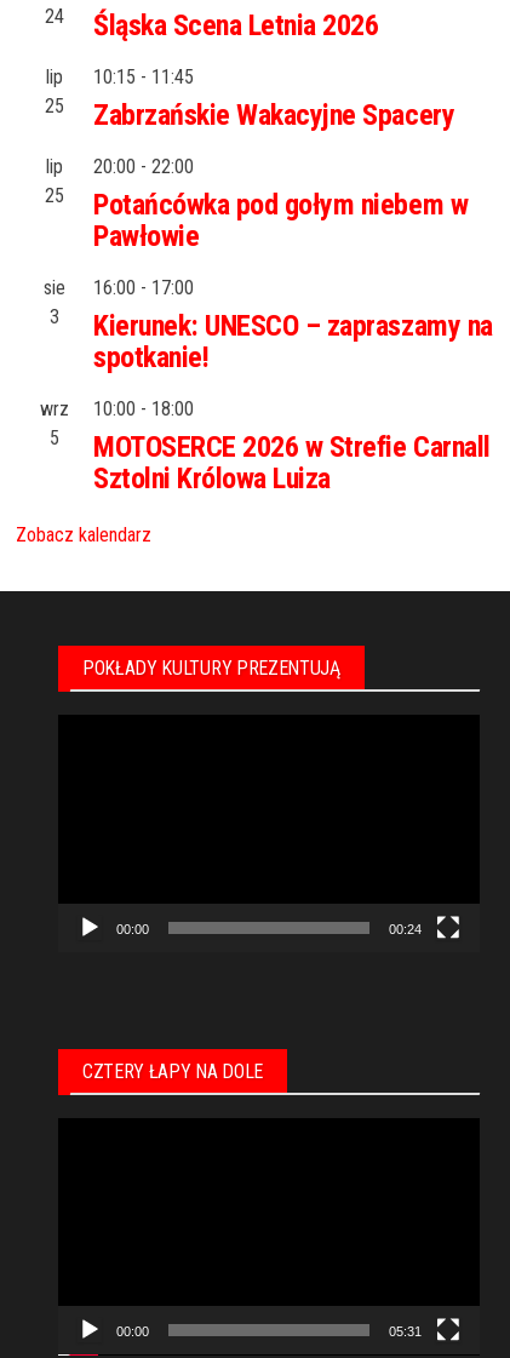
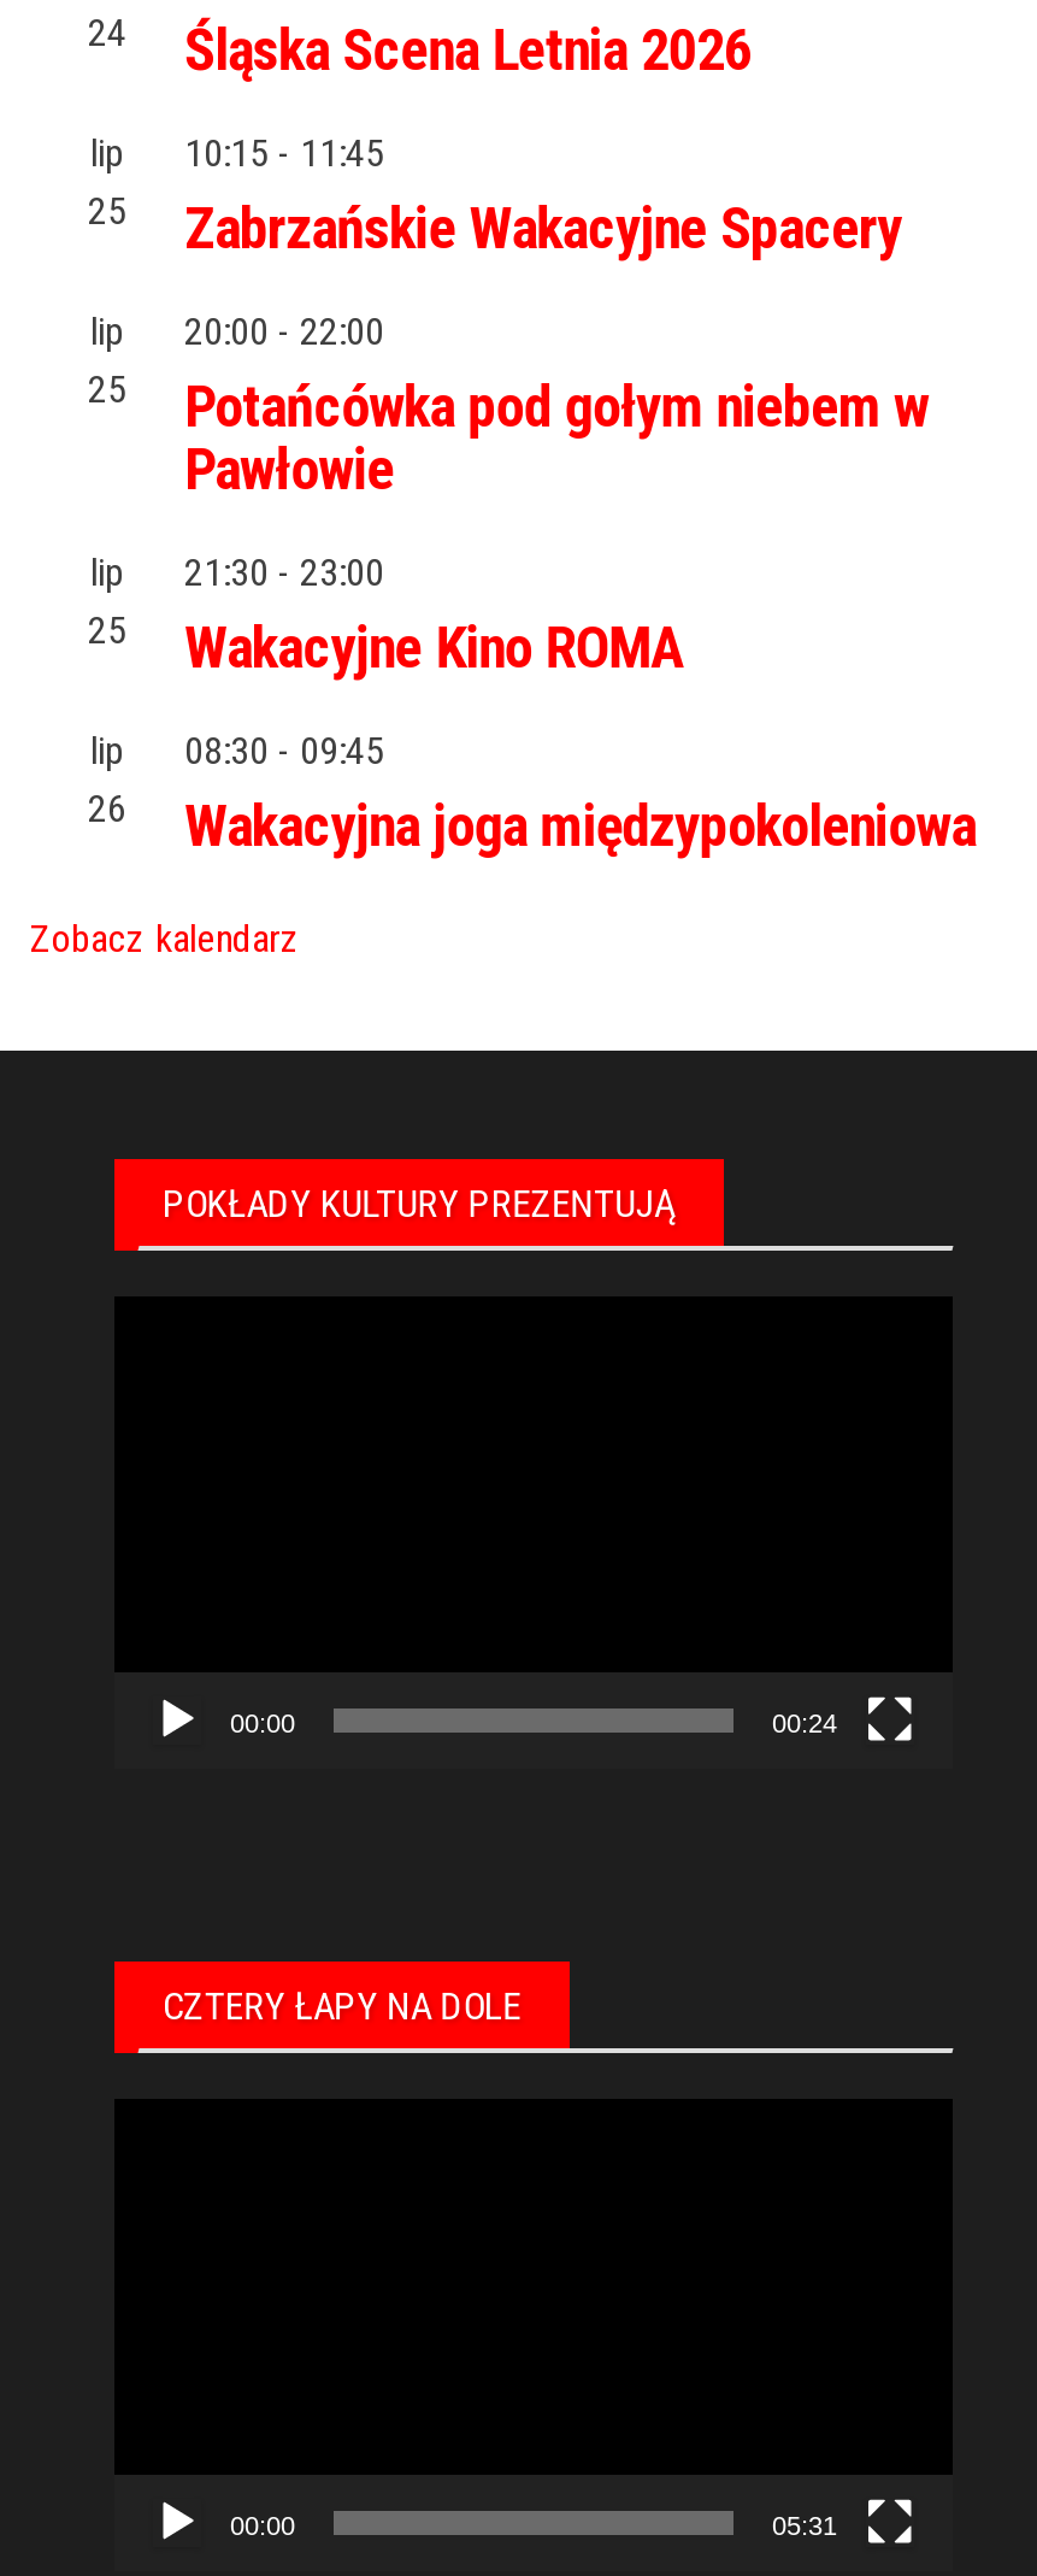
- sie
- 3
+ lip
+ 25

- 16:00 - 17:00
- Kierunek: UNESCO – zapraszamy na
- spotkanie!
+ 21:30 - 23:00
+ Wakacyjne Kino ROMA

- wrz
- 5
+ lip
+ 26

- 10:00 - 18:00
- MOTOSERCE 2026 w Strefie Carnall
- Sztolni Królowa Luiza
+ 08:30 - 09:45
+ Wakacyjna joga międzypokoleniowa
